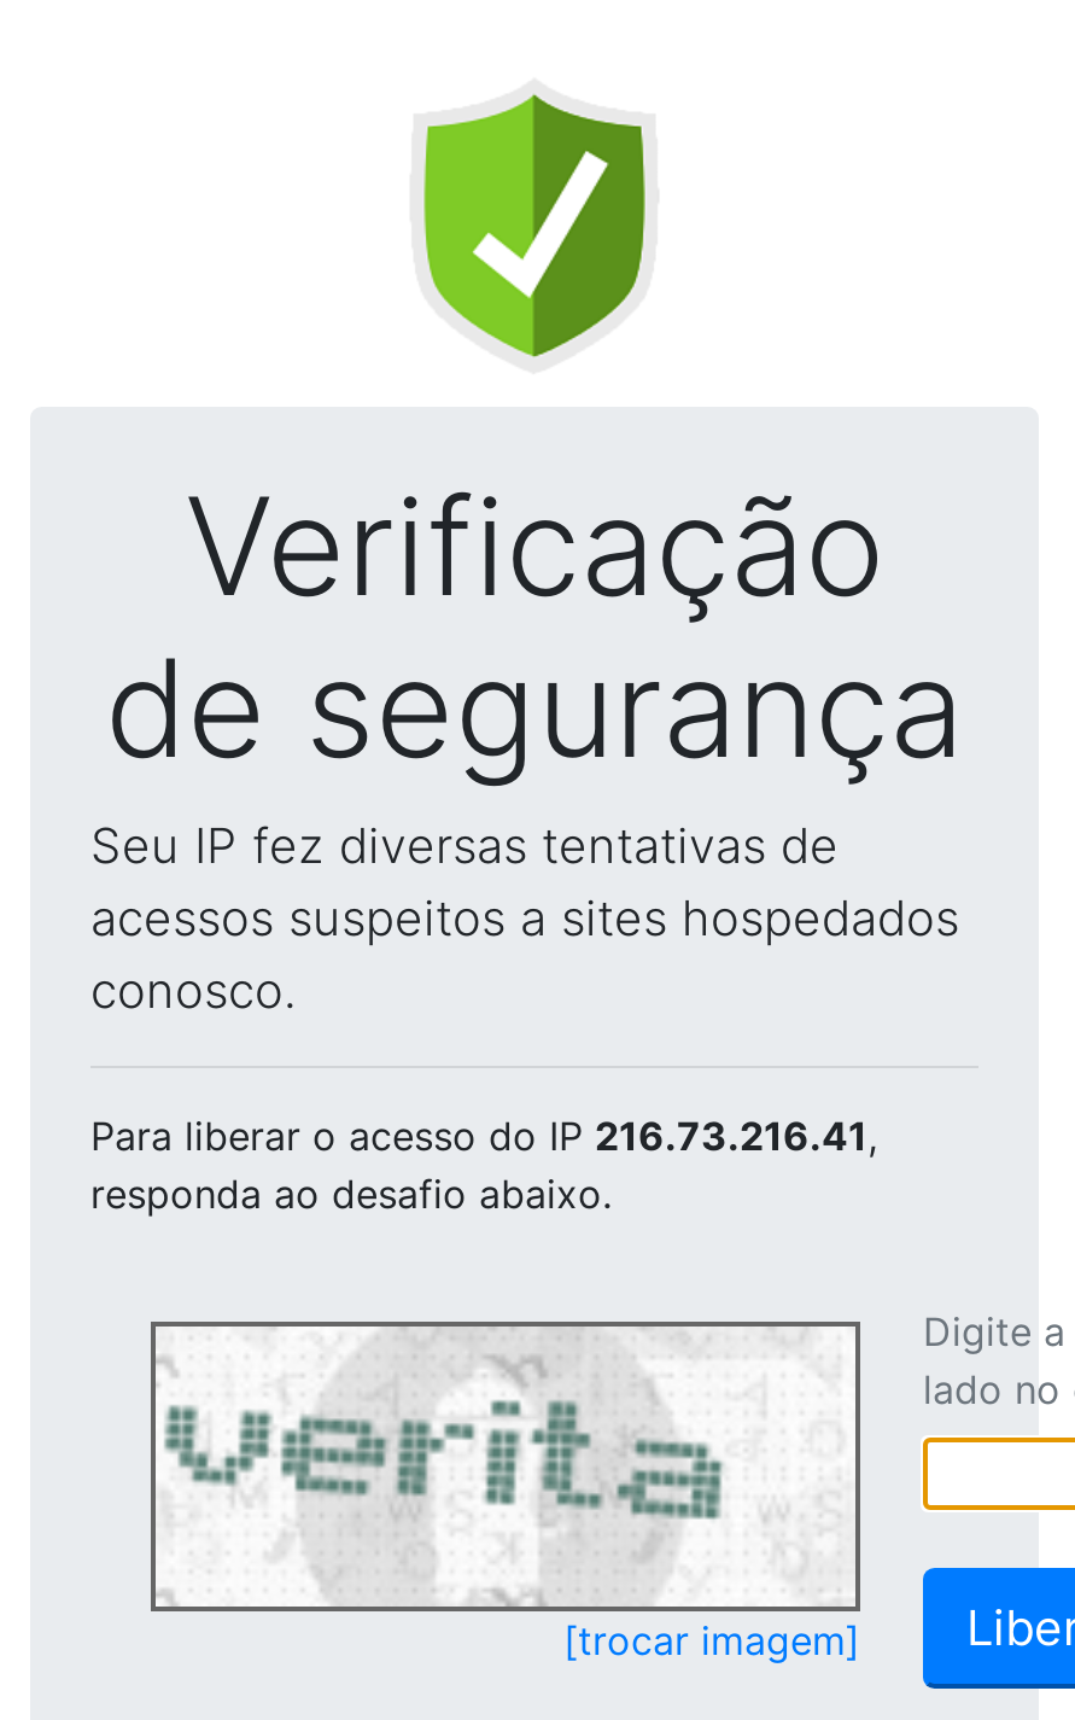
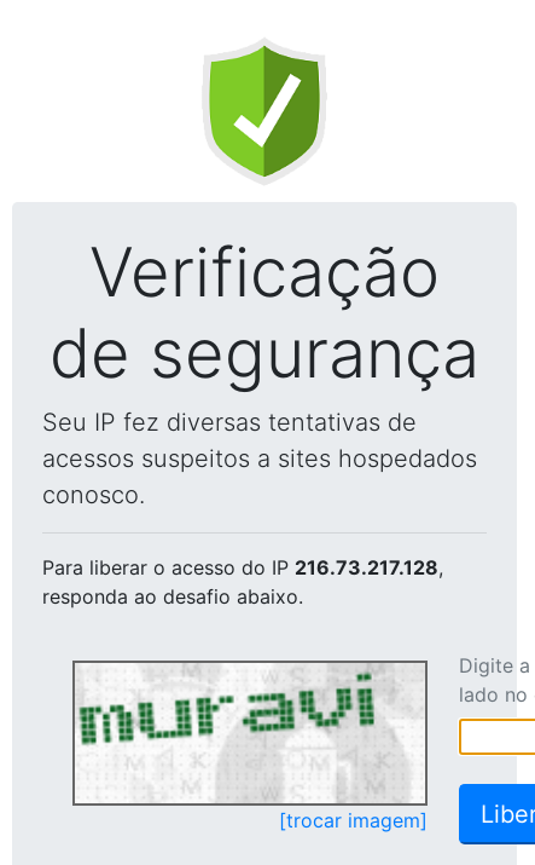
- Para liberar o acesso do IP 216.73.216.41,
+ Para liberar o acesso do IP 216.73.217.128,

- [image]
+ [image]
